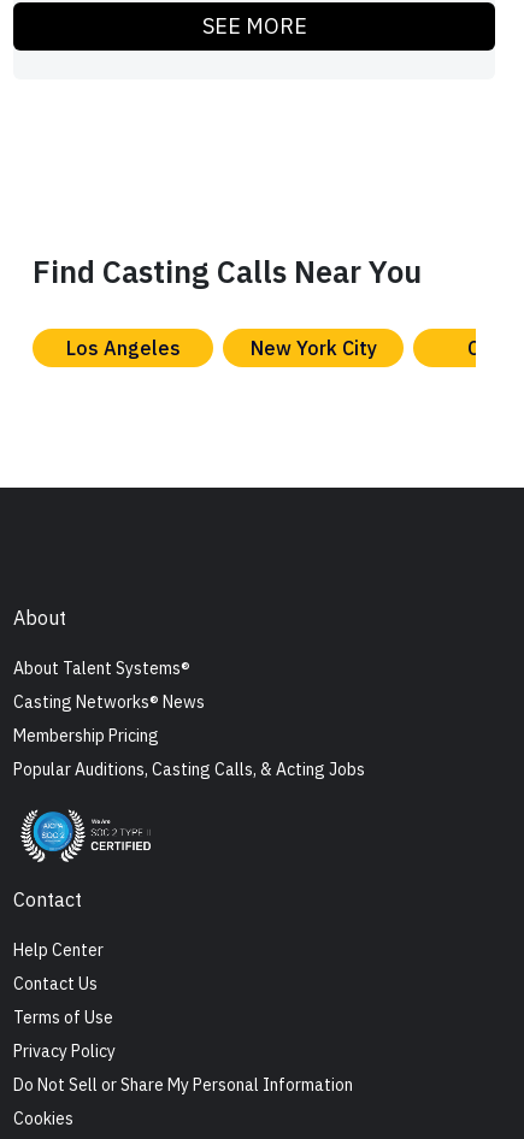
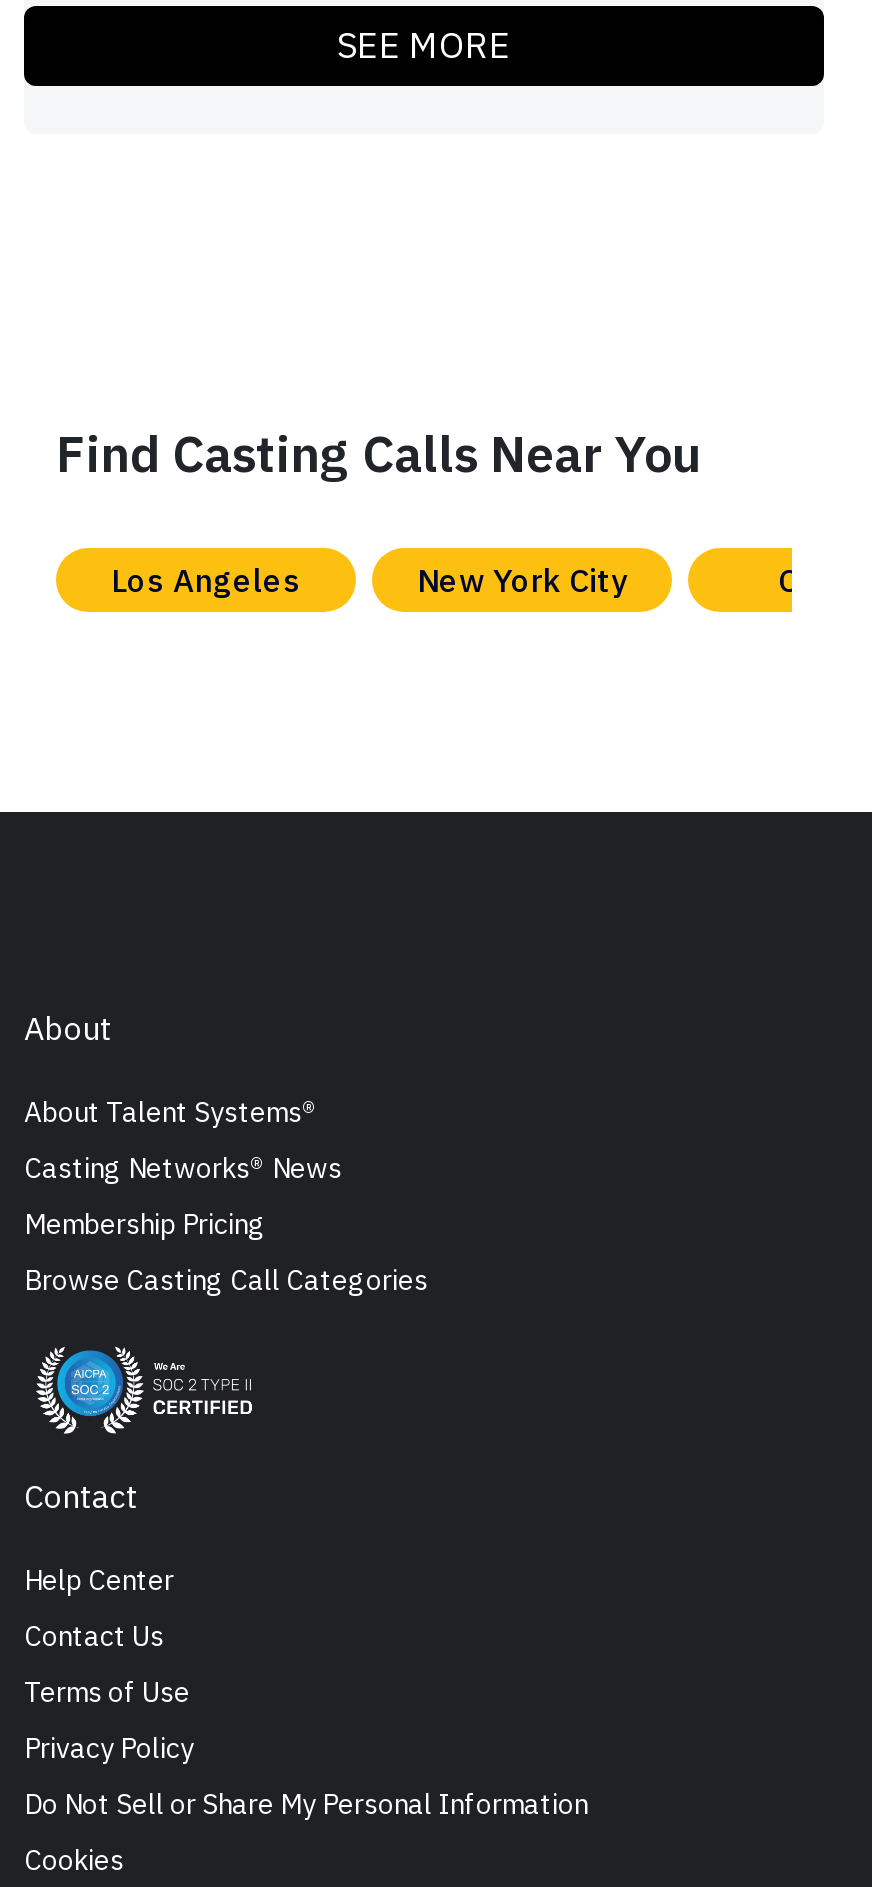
- Popular Auditions, Casting Calls, & Acting Jobs
+ Browse Casting Call Categories
